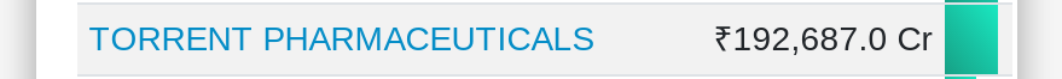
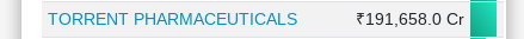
- ₹192,687.0 Cr
+ ₹191,658.0 Cr
